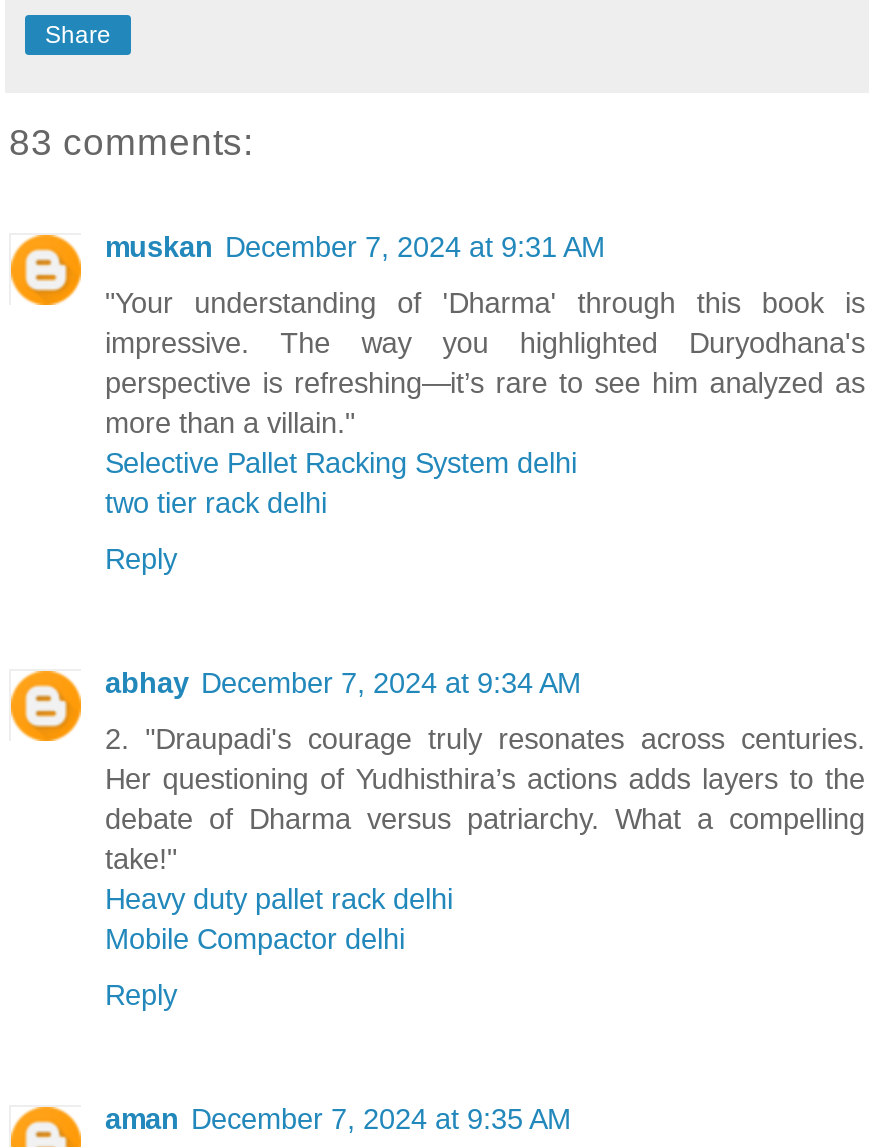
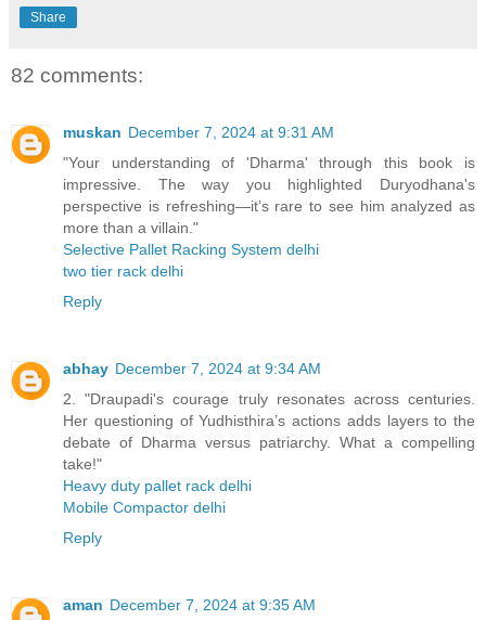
- 83 comments:
+ 82 comments:
